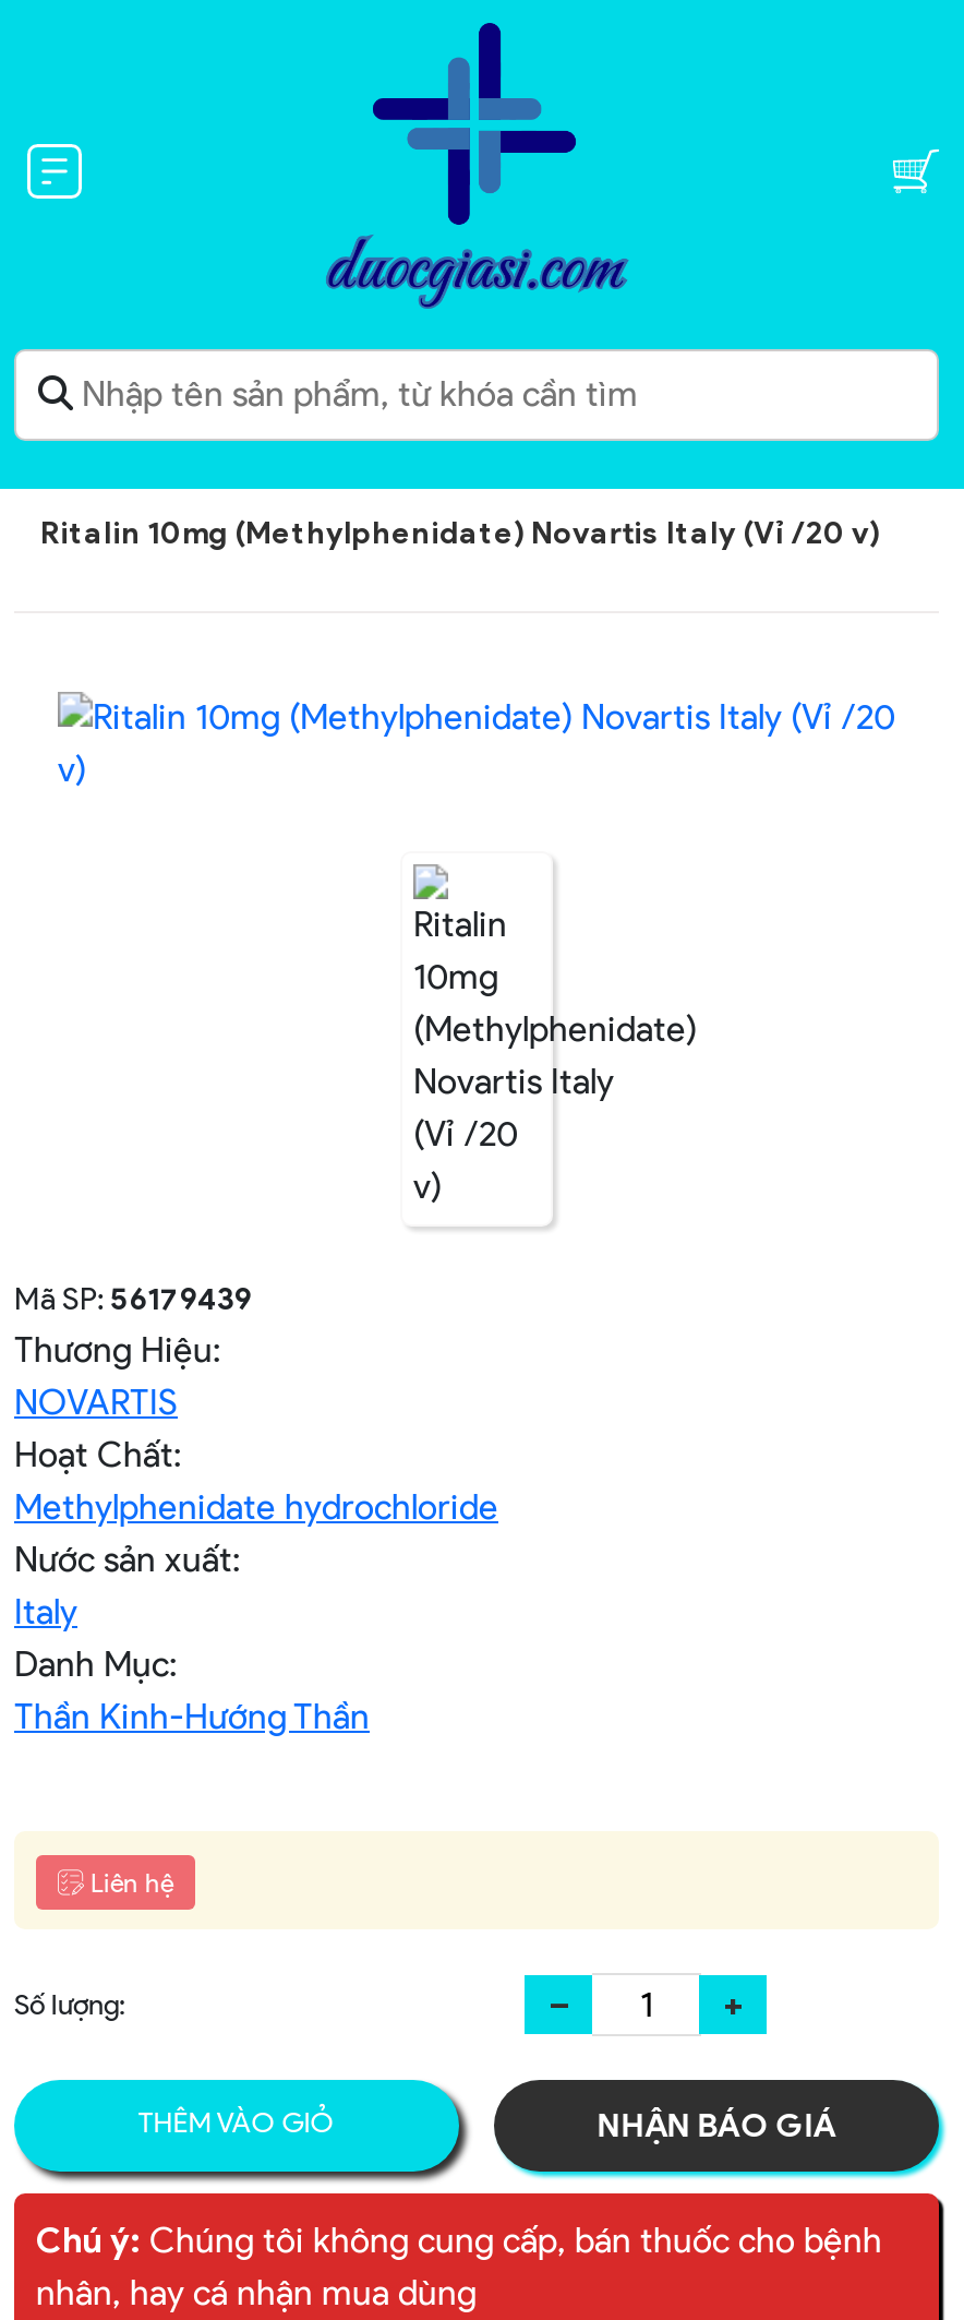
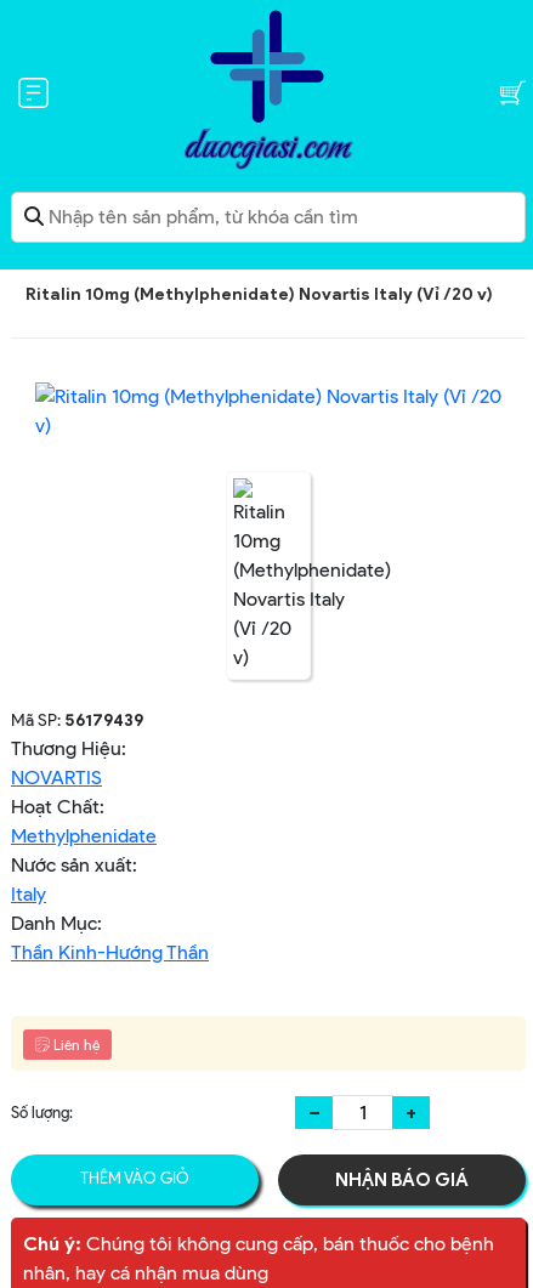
- Methylphenidate hydrochloride
+ Methylphenidate
